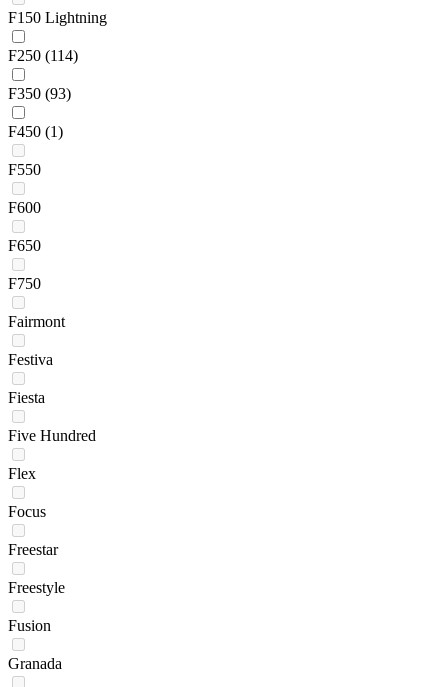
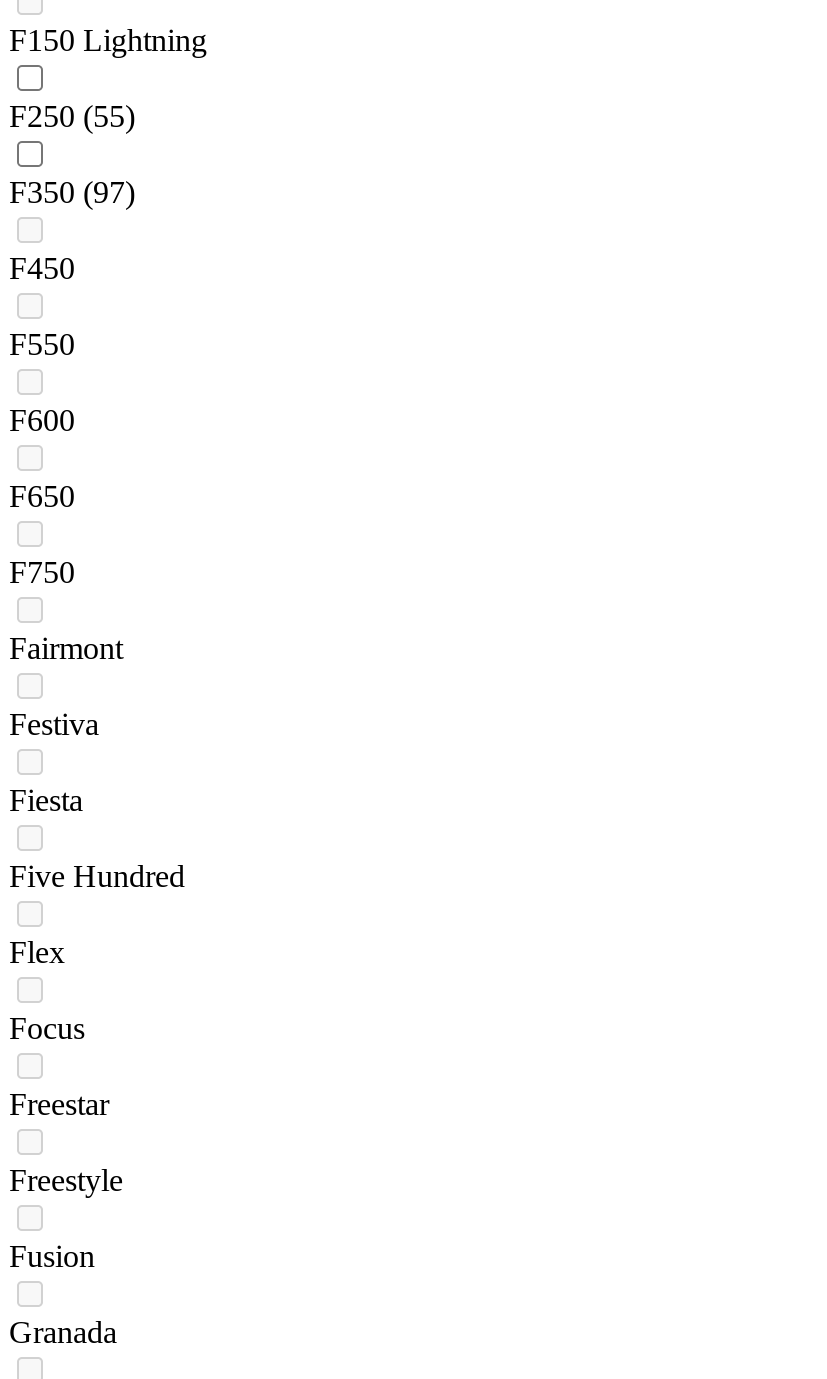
- F250 (114)
+ F250 (55)

- F350 (93)
+ F350 (97)

- F450 (1)
+ F450
